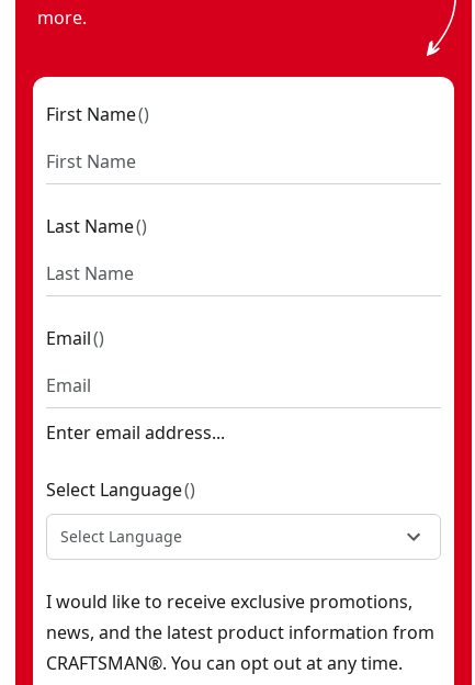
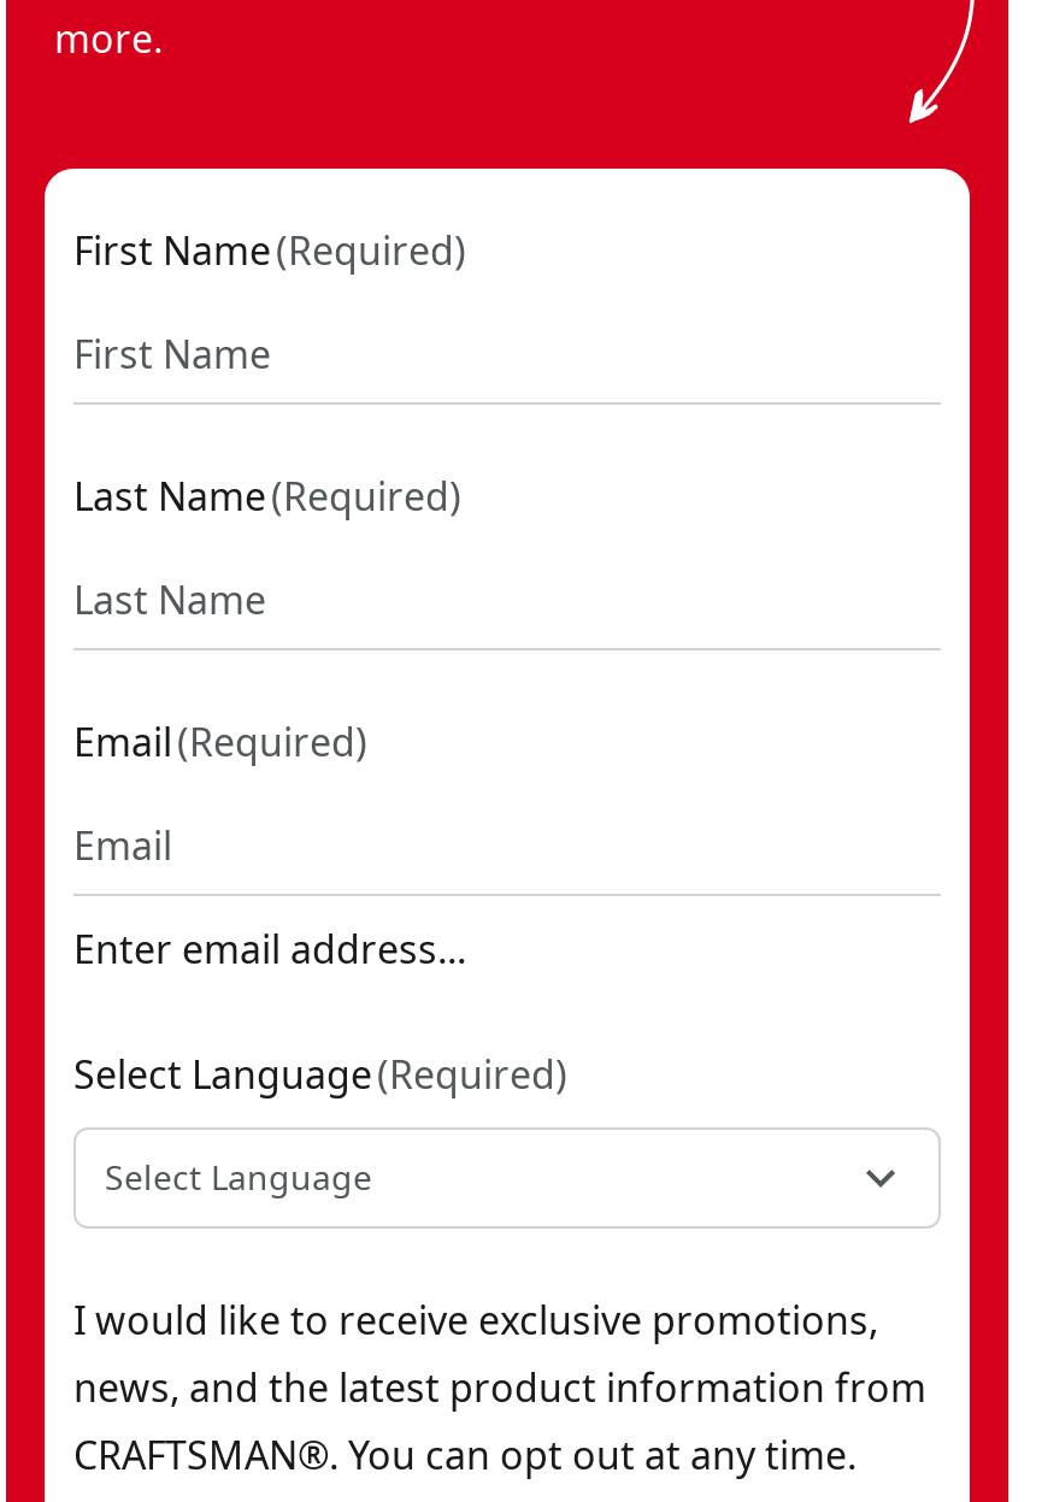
- First Name ()
+ First Name (Required)

- Last Name ()
+ Last Name (Required)

- Email ()
+ Email (Required)

- Select Language ()
+ Select Language (Required)
